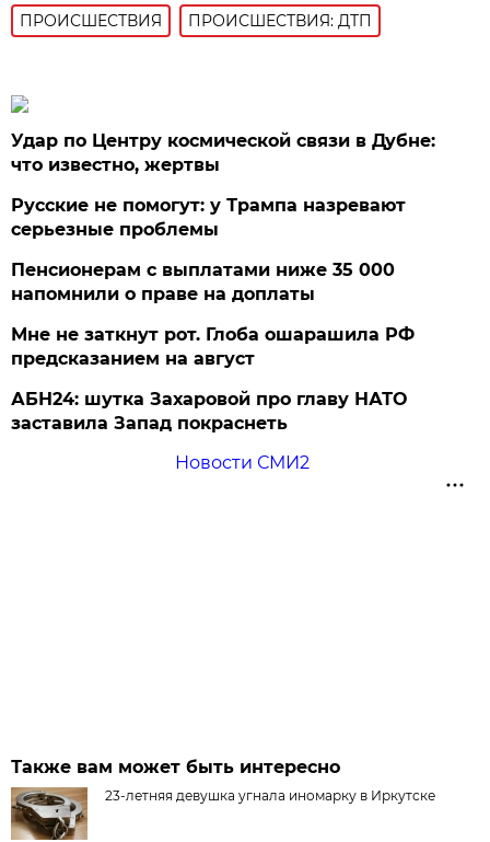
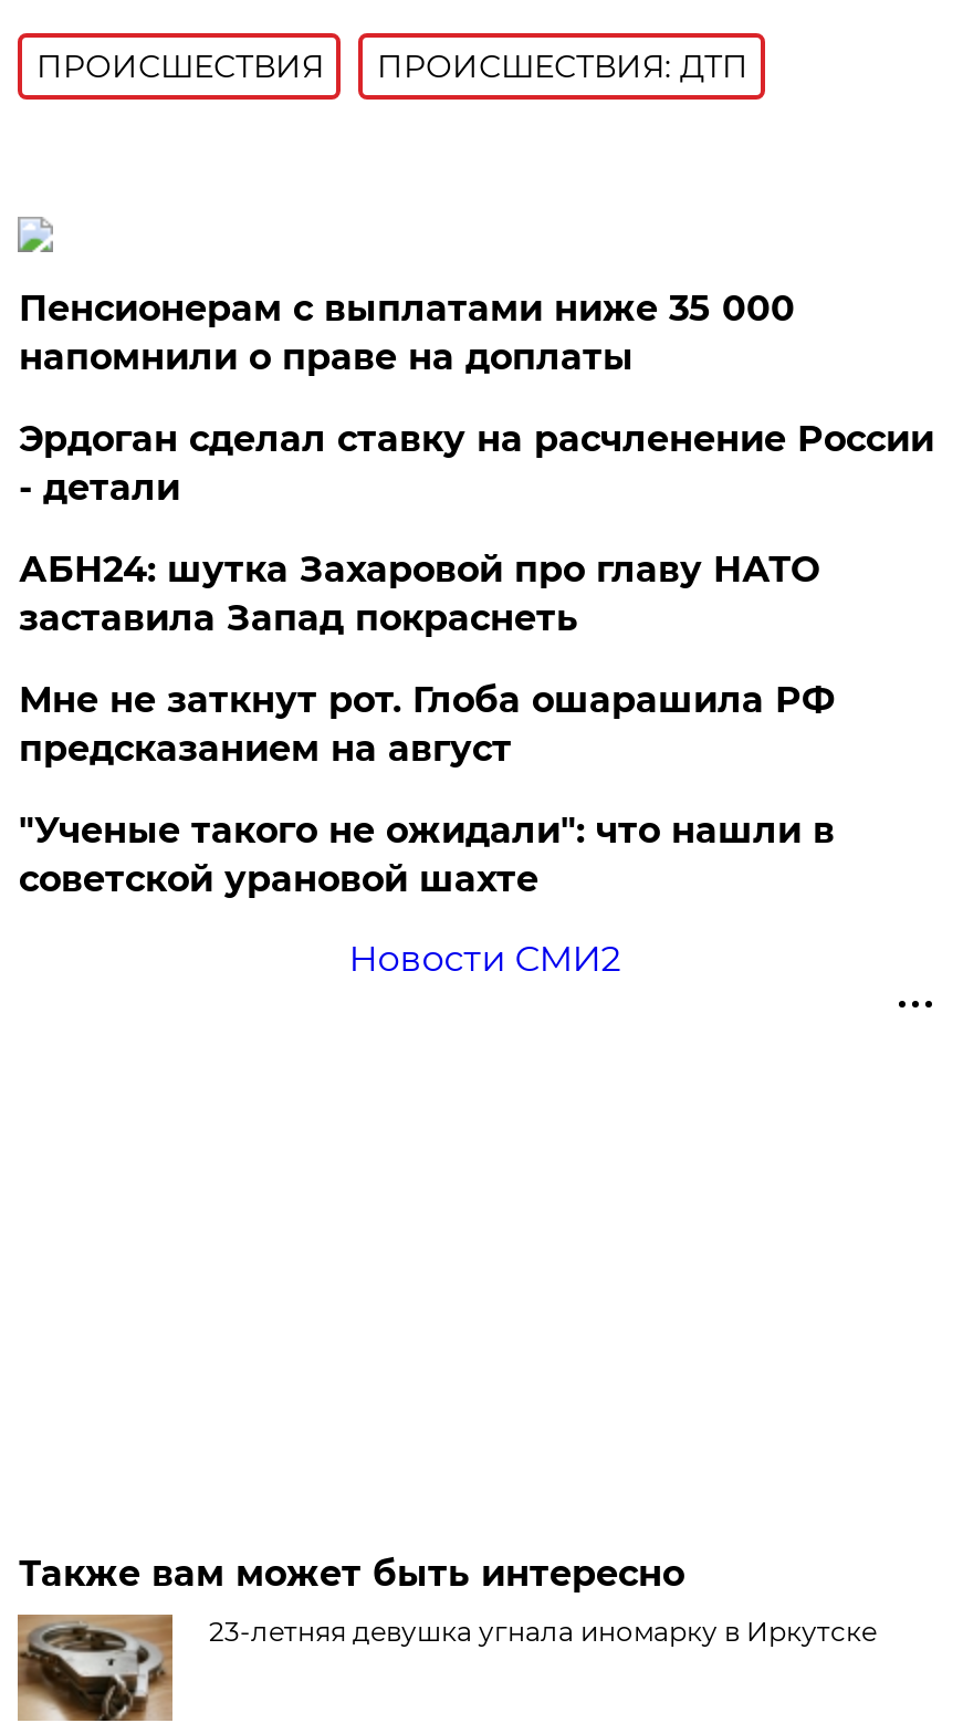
- Удар по Центру космической связи в Дубне:
- что известно, жертвы
- Русские не помогут: у Трампа назревают
- серьезные проблемы

moved up: Пенсионерам с выплатами ниже 35 000 | напомнили о праве на доплаты

+ Эрдоган сделал ставку на расчленение России
+ - детали

+ "Ученые такого не ожидали": что нашли в
+ советской урановой шахте

moved up: АБН24: шутка Захаровой про главу НАТО | заставила Запад покраснеть
